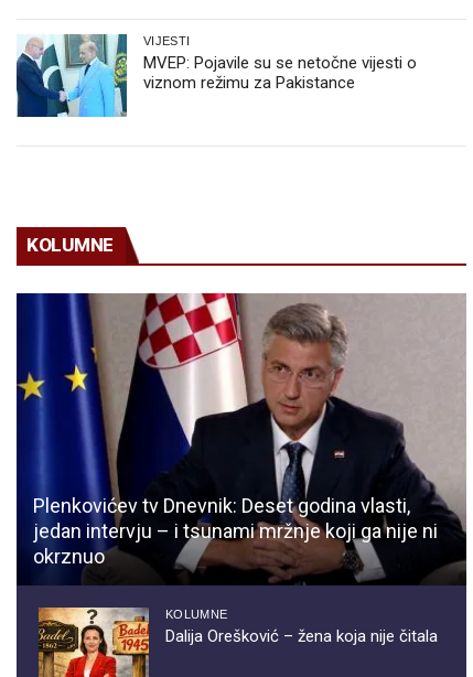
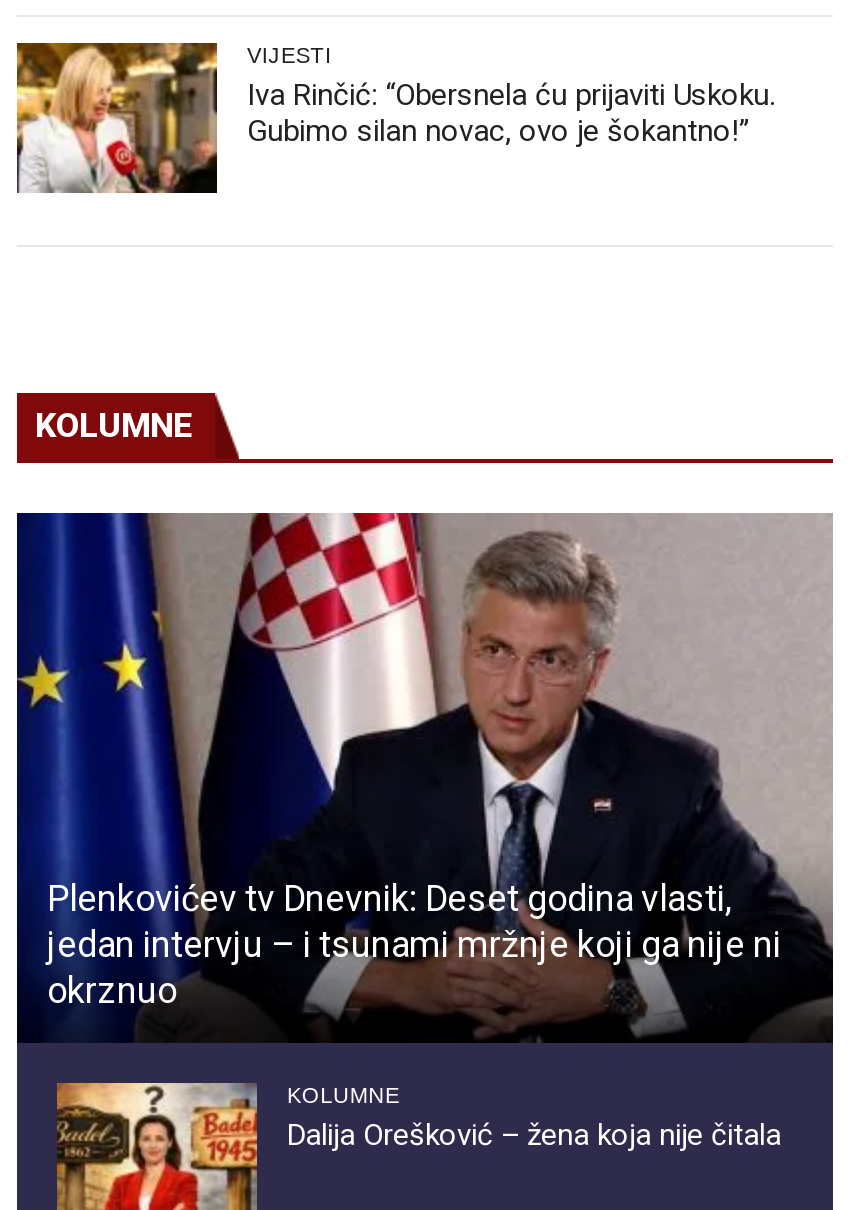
- [image]
- MVEP: Pojavile su se netočne vijesti o
- viznom režimu za Pakistance
+ [image]
+ Iva Rinčić: “Obersnela ću prijaviti Uskoku.
+ Gubimo silan novac, ovo je šokantno!”
